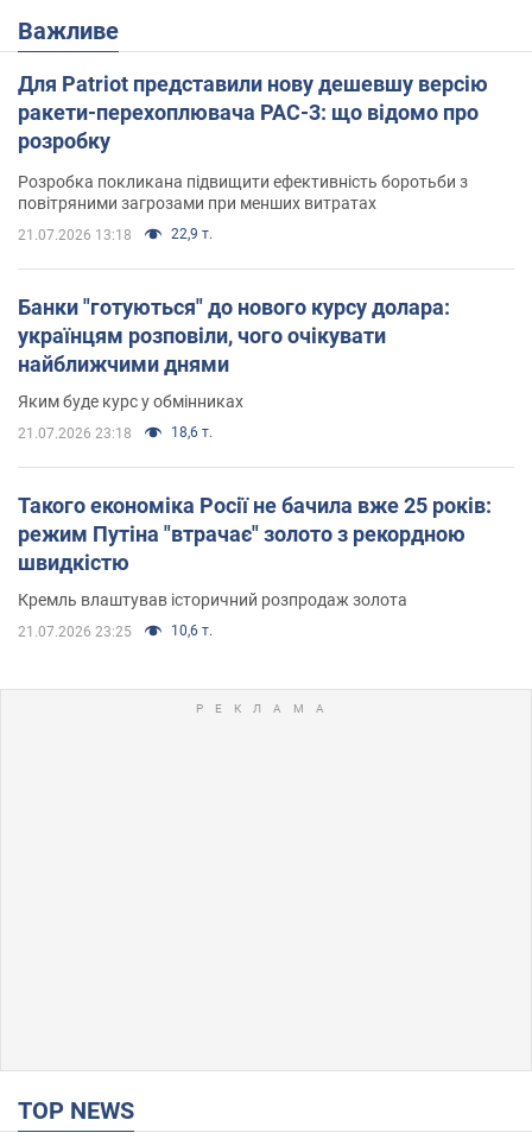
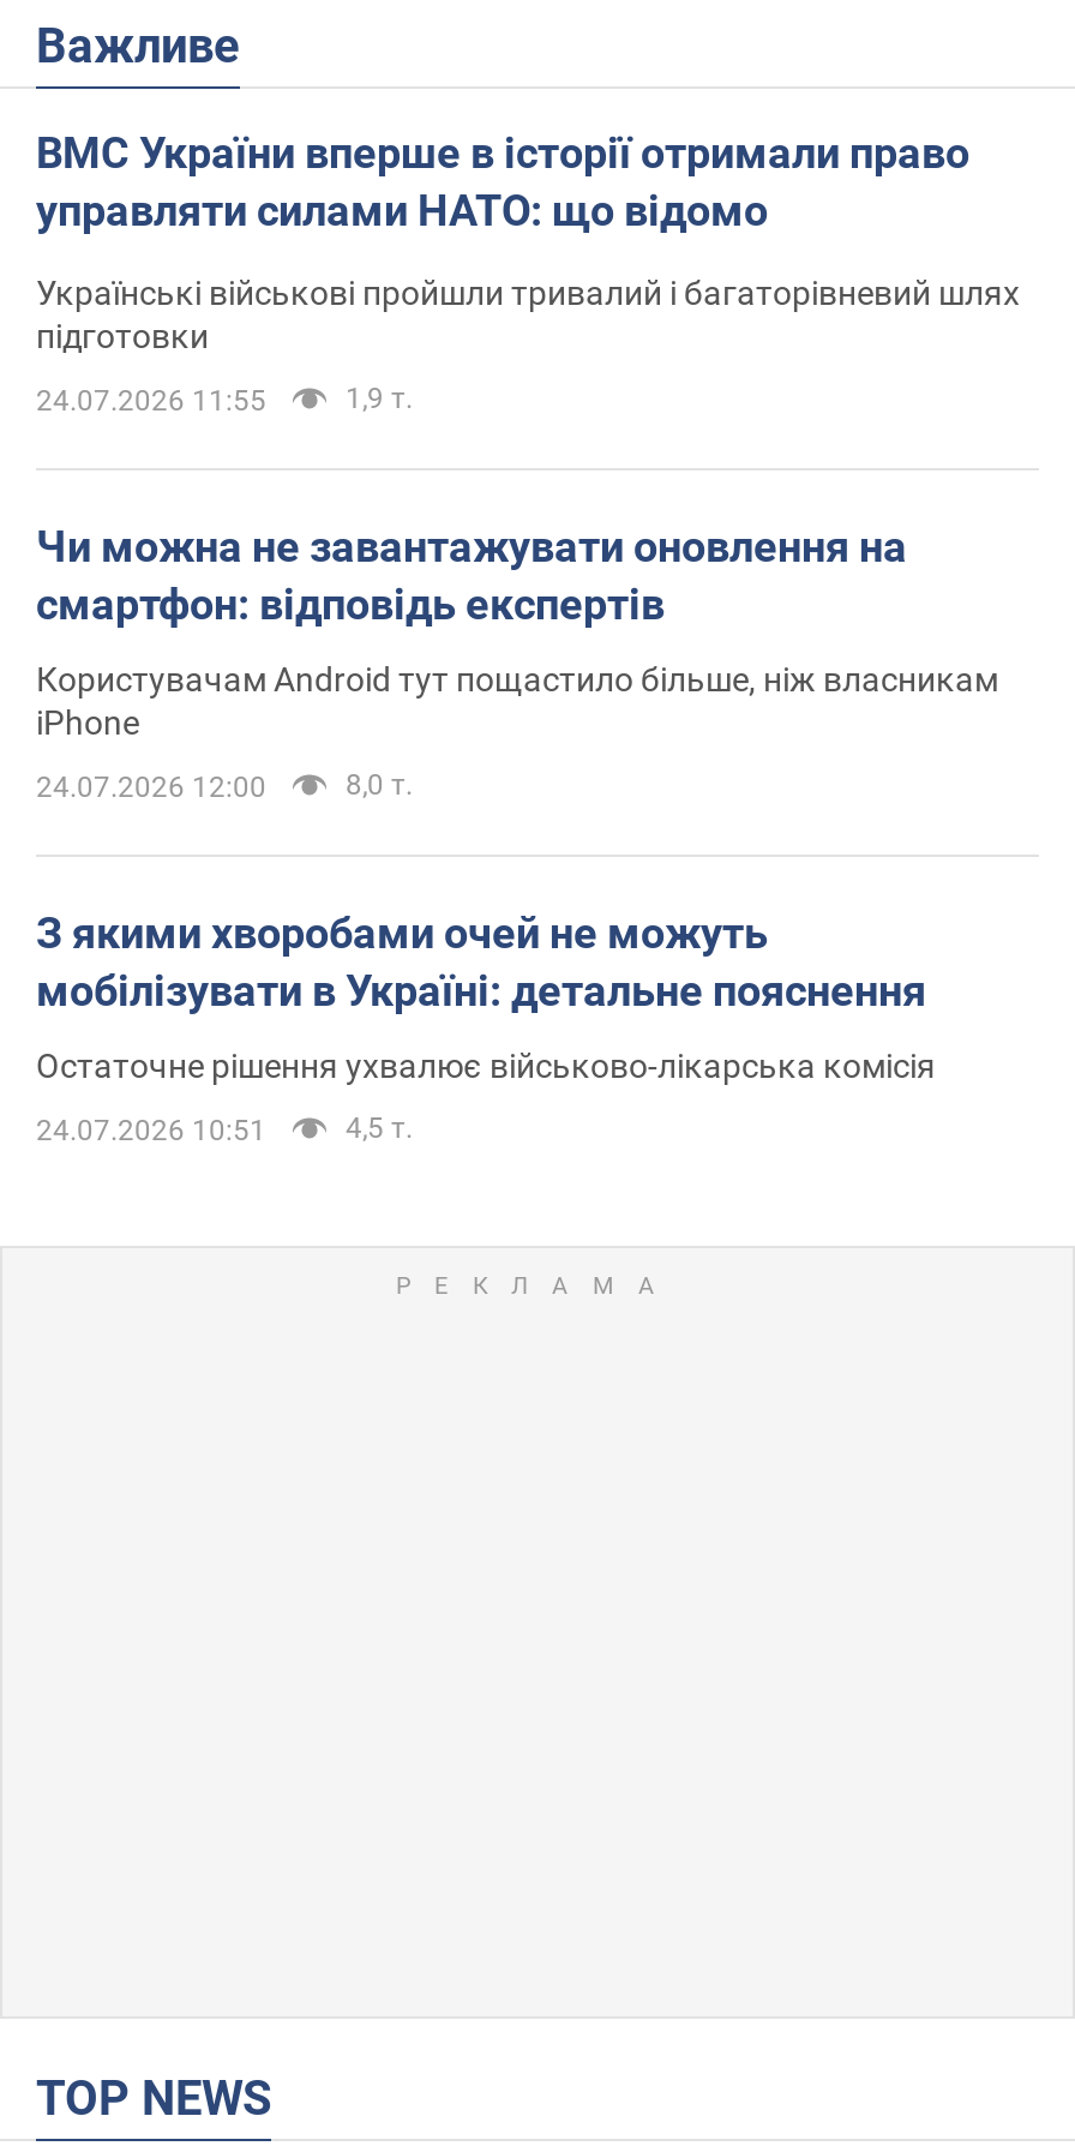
- Для Patriot представили нову дешевшу версію
- ракети-перехоплювача PAC-3: що відомо про
- розробку
+ ВМС України вперше в історії отримали право
+ управляти силами НАТО: що відомо

- Розробка покликана підвищити ефективність боротьби з
- повітряними загрозами при менших витратах
+ Українські військові пройшли тривалий і багаторівневий шлях
+ підготовки

- 21.07.2026 13:18
- 22,9 т.
+ 24.07.2026 11:55
+ 1,9 т.

- Банки "готуються" до нового курсу долара:
- українцям розповіли, чого очікувати
- найближчими днями
+ Чи можна не завантажувати оновлення на
+ смартфон: відповідь експертів

- Яким буде курс у обмінниках
+ Користувачам Android тут пощастило більше, ніж власникам
+ iPhone

- 21.07.2026 23:18
- 18,6 т.
+ 24.07.2026 12:00
+ 8,0 т.

- Такого економіка Росії не бачила вже 25 років:
- режим Путіна "втрачає" золото з рекордною
- швидкістю
+ З якими хворобами очей не можуть
+ мобілізувати в Україні: детальне пояснення

- Кремль влаштував історичний розпродаж золота
+ Остаточне рішення ухвалює військово-лікарська комісія

- 21.07.2026 23:25
- 10,6 т.
+ 24.07.2026 10:51
+ 4,5 т.
